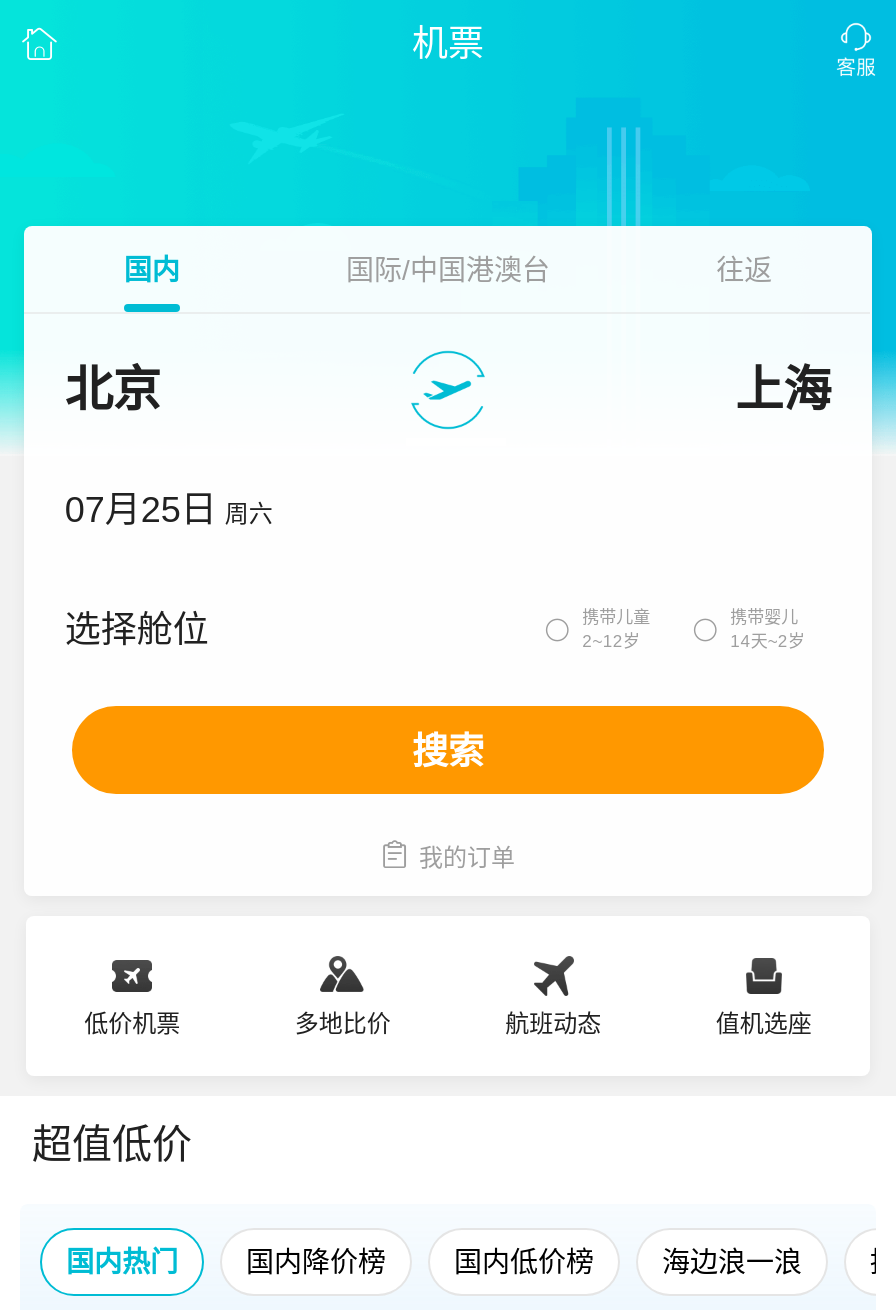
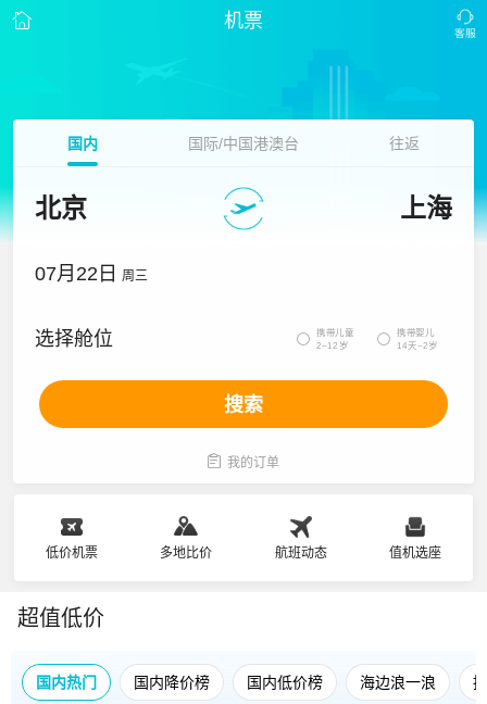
- 07月25日 周六
+ 07月22日 周三
